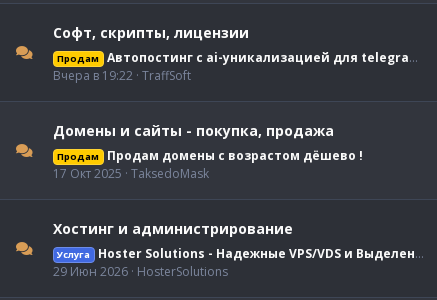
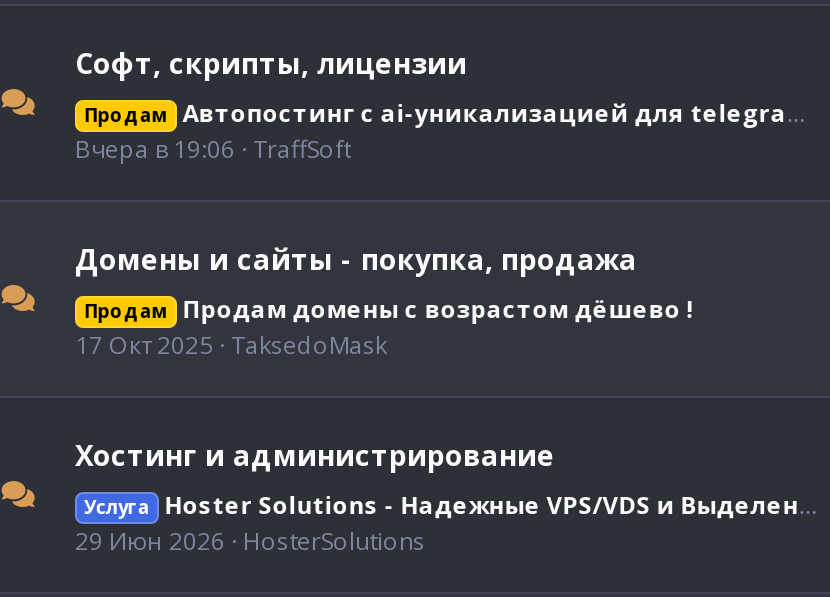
- Вчера в 19:22 TraffSoft
+ Вчера в 19:06 TraffSoft
